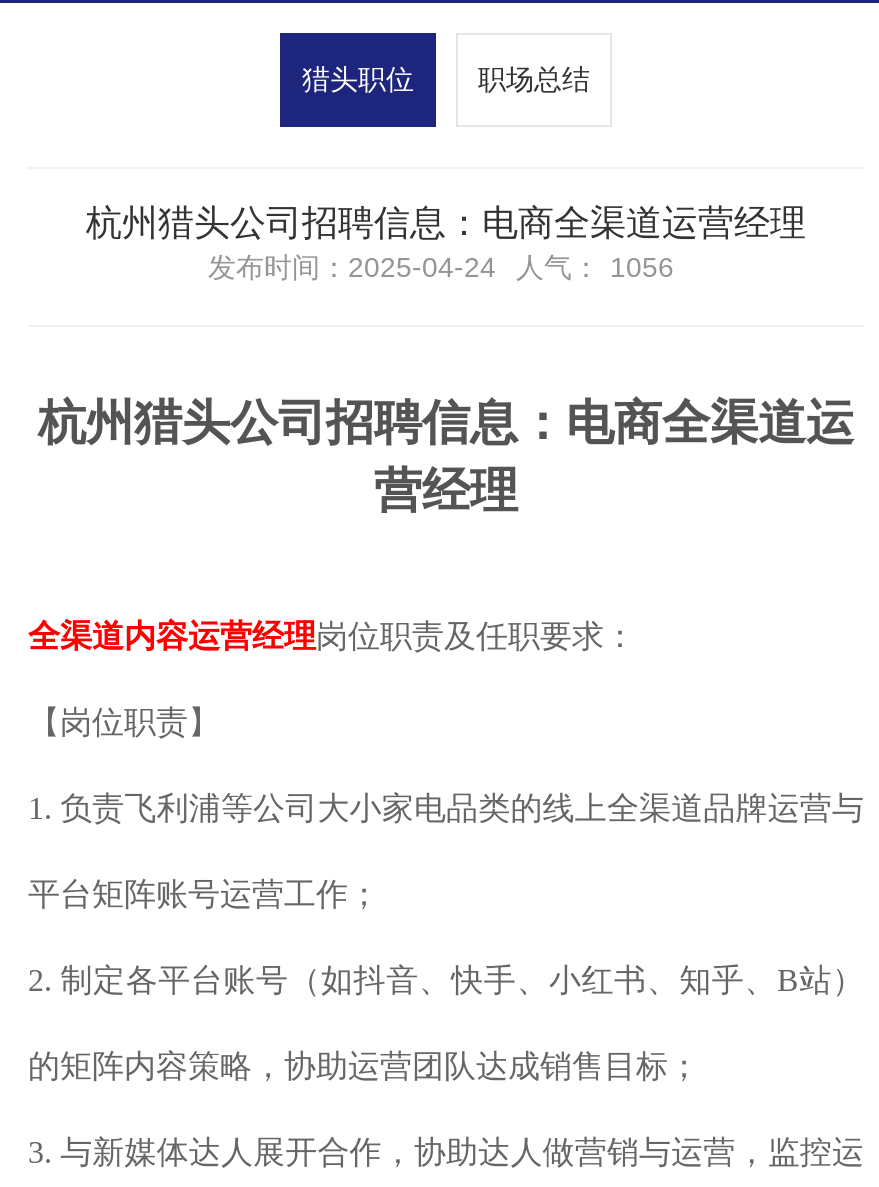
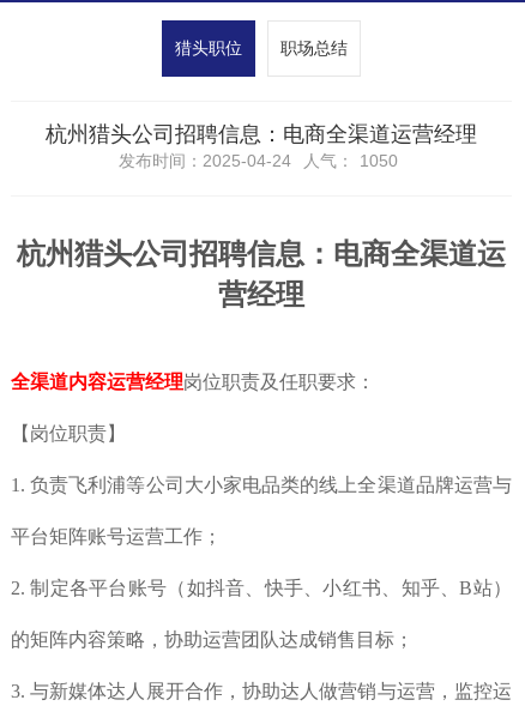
- 发布时间：2025-04-24 人气： 1056
+ 发布时间：2025-04-24 人气： 1050
